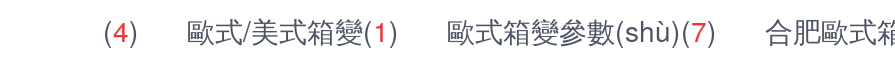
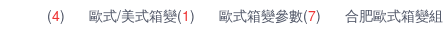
- 歐式箱變參數(shù)(7)
+ 歐式箱變參數(7)
